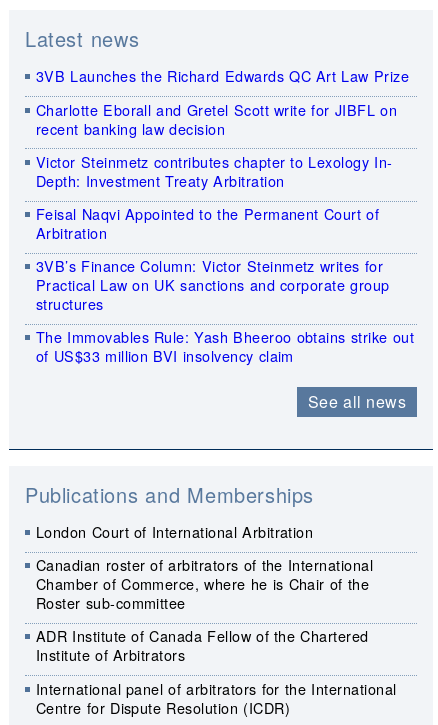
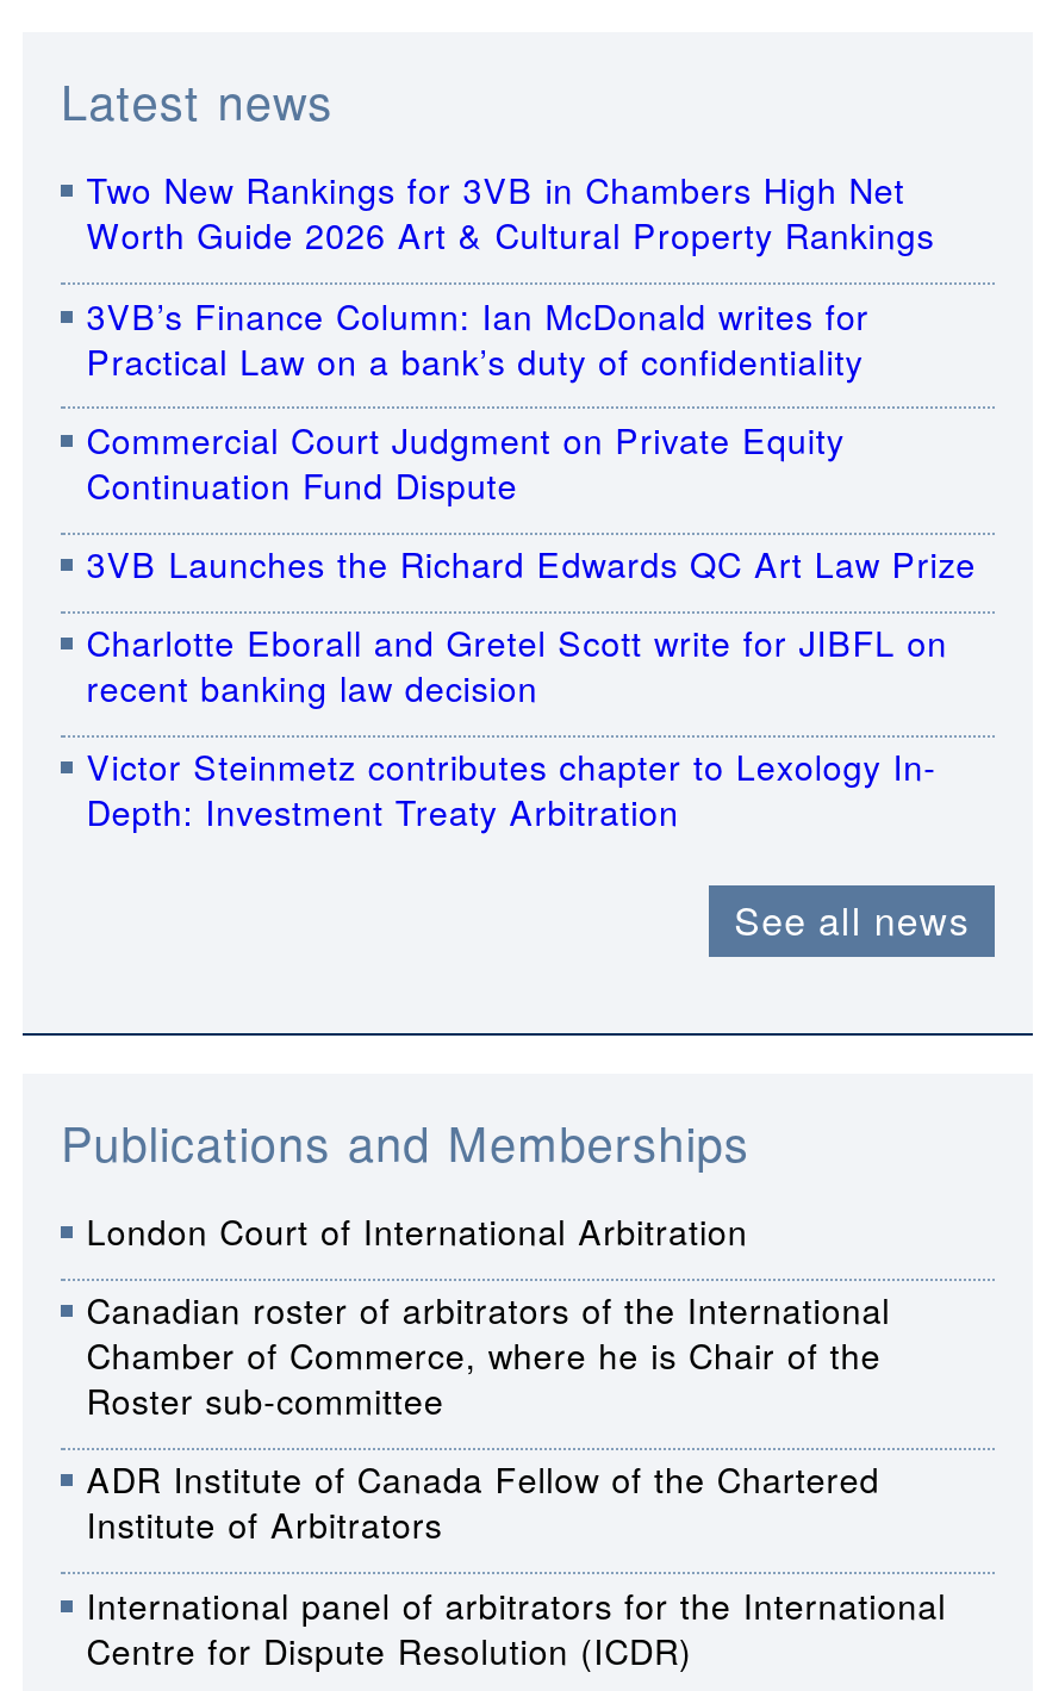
+ Two New Rankings for 3VB in Chambers High Net
+ Worth Guide 2026 Art & Cultural Property Rankings
+ 3VB’s Finance Column: Ian McDonald writes for
+ Practical Law on a bank’s duty of confidentiality
+ Commercial Court Judgment on Private Equity
+ Continuation Fund Dispute

moved down: 3VB Launches the Richard Edwards QC Art Law Prize | Charlotte Eborall and Gretel Scott write for JIBFL on | recent banking law decision | Victor Steinmetz contributes chapter to Lexology In- | Depth: Investment Treaty Arbitration

- Feisal Naqvi Appointed to the Permanent Court of
- Arbitration
- 3VB’s Finance Column: Victor Steinmetz writes for
- Practical Law on UK sanctions and corporate group
- structures
- The Immovables Rule: Yash Bheeroo obtains strike out
- of US$33 million BVI insolvency claim
